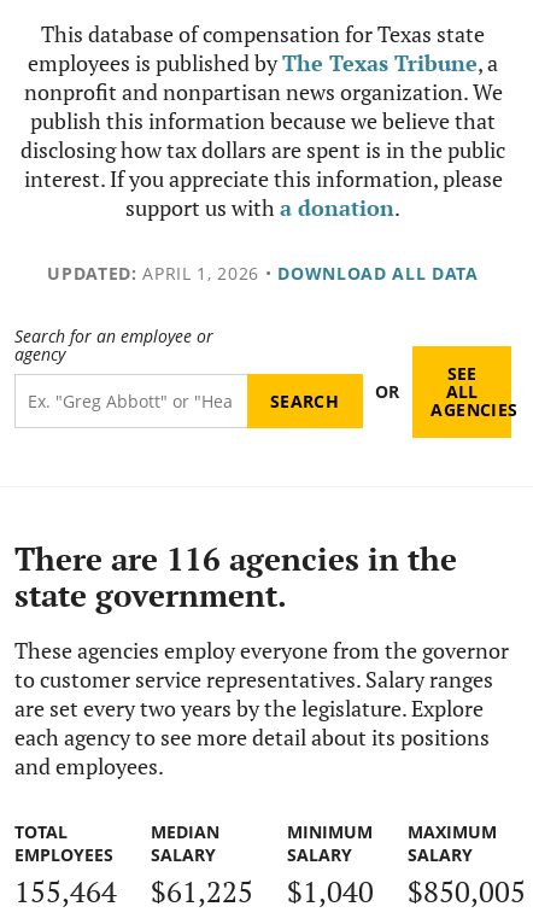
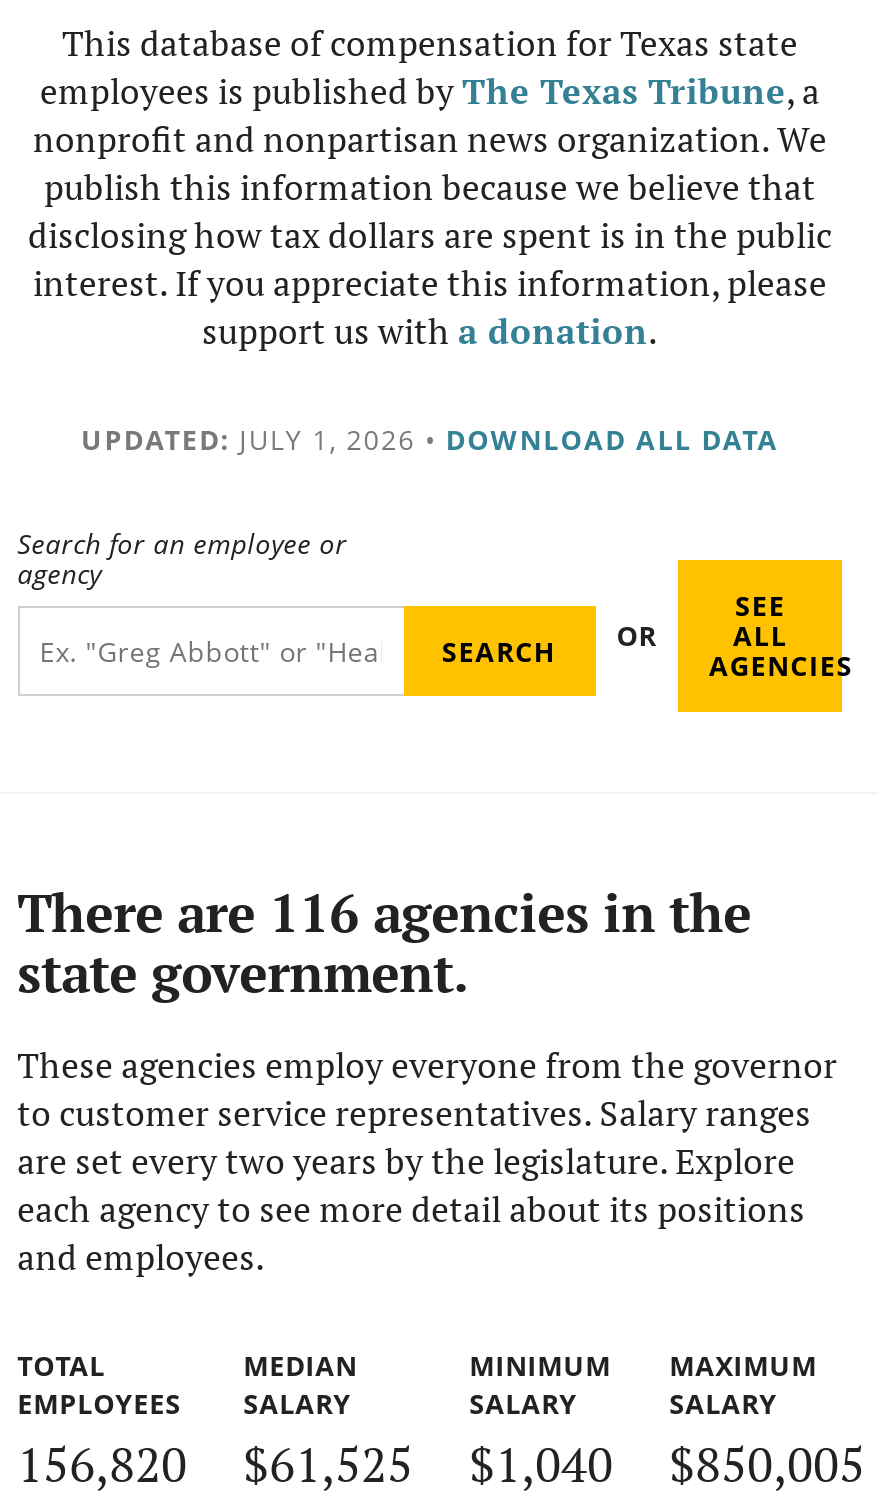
- UPDATED: APRIL 1, 2026 • DOWNLOAD ALL DATA
+ UPDATED: JULY 1, 2026 • DOWNLOAD ALL DATA

- 155,464
+ 156,820

- $61,225
+ $61,525
